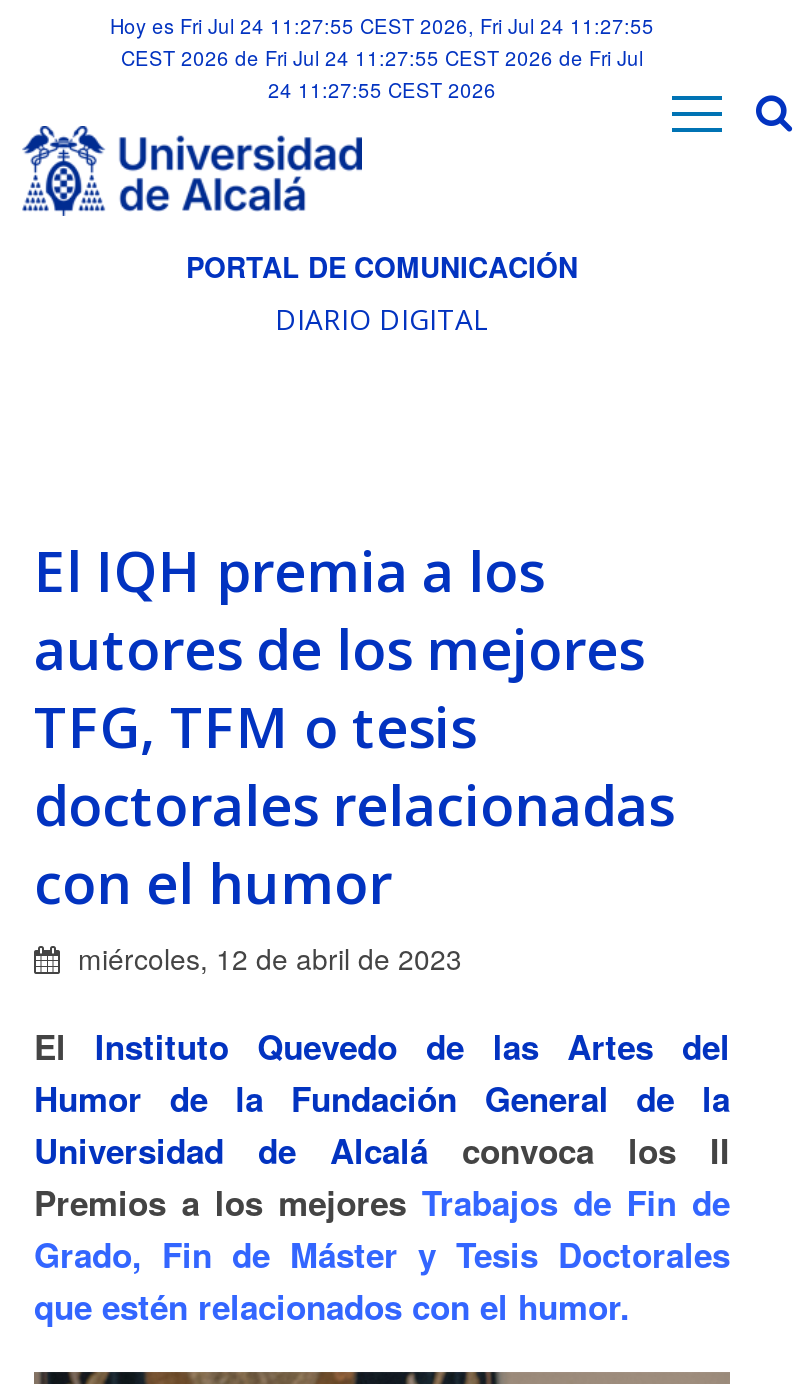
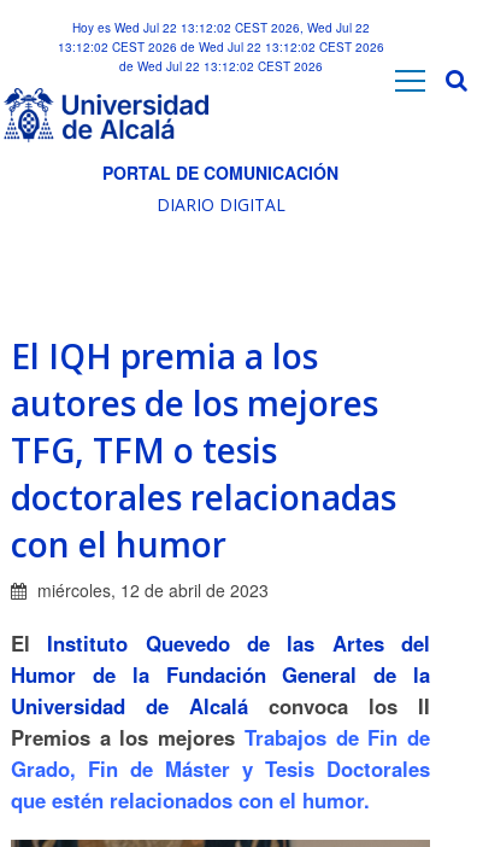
- Hoy es Fri Jul 24 11:27:55 CEST 2026, Fri Jul 24 11:27:55
- CEST 2026 de Fri Jul 24 11:27:55 CEST 2026 de Fri Jul
- 24 11:27:55 CEST 2026
+ Hoy es Wed Jul 22 13:12:02 CEST 2026, Wed Jul 22
+ 13:12:02 CEST 2026 de Wed Jul 22 13:12:02 CEST 2026
+ de Wed Jul 22 13:12:02 CEST 2026
